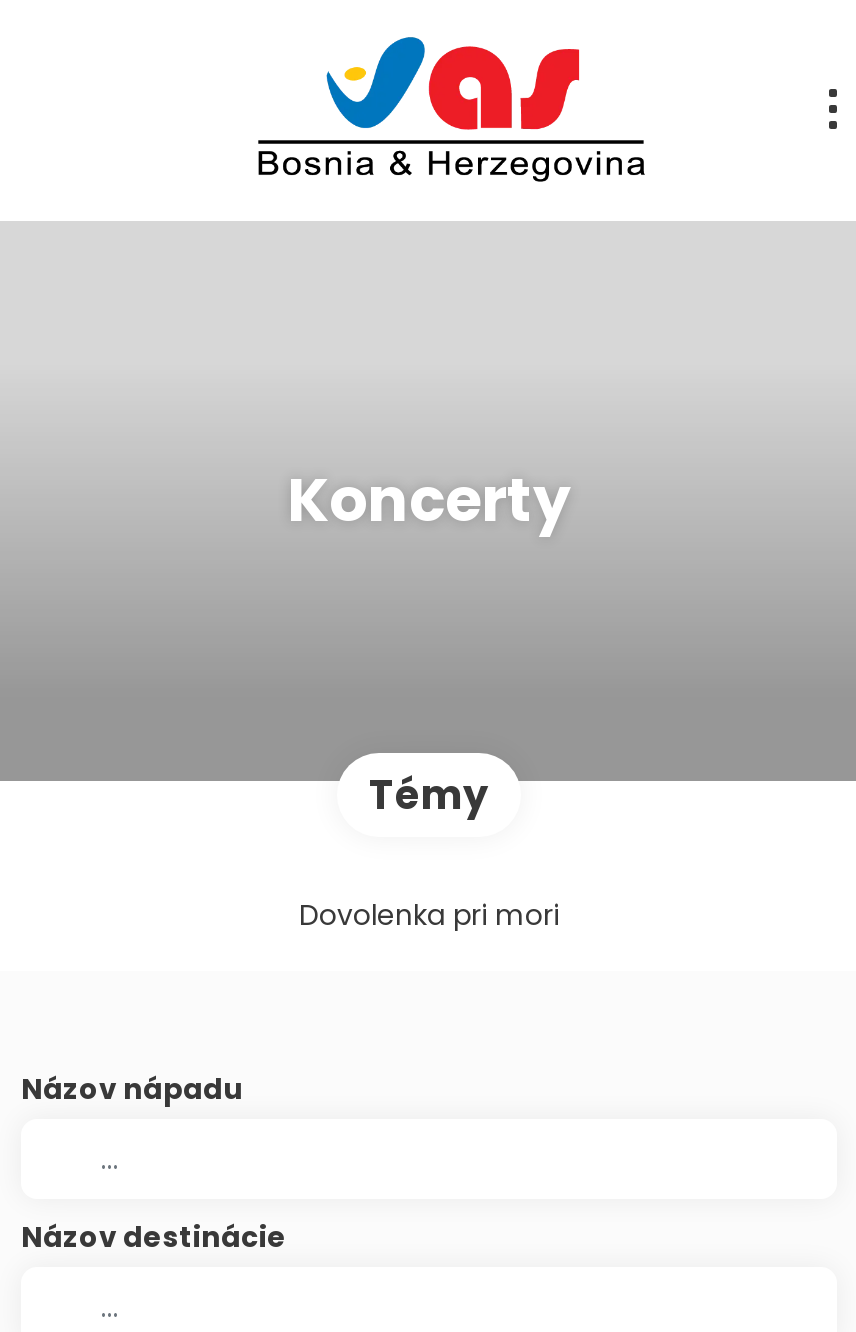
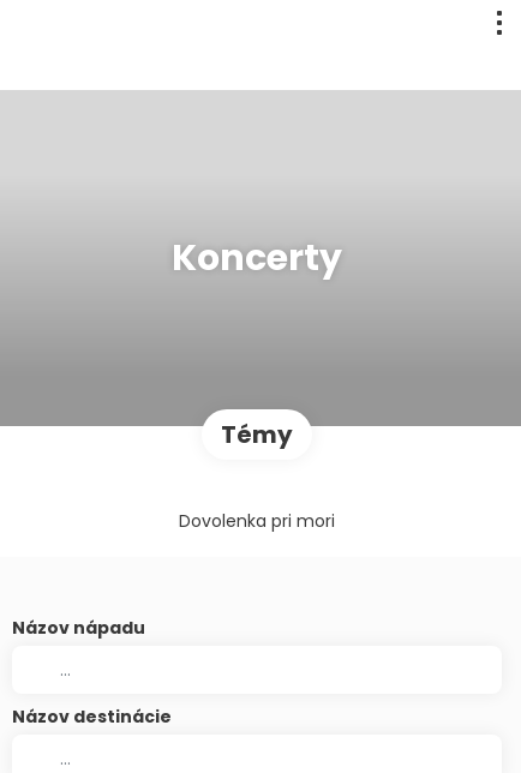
- [image]
